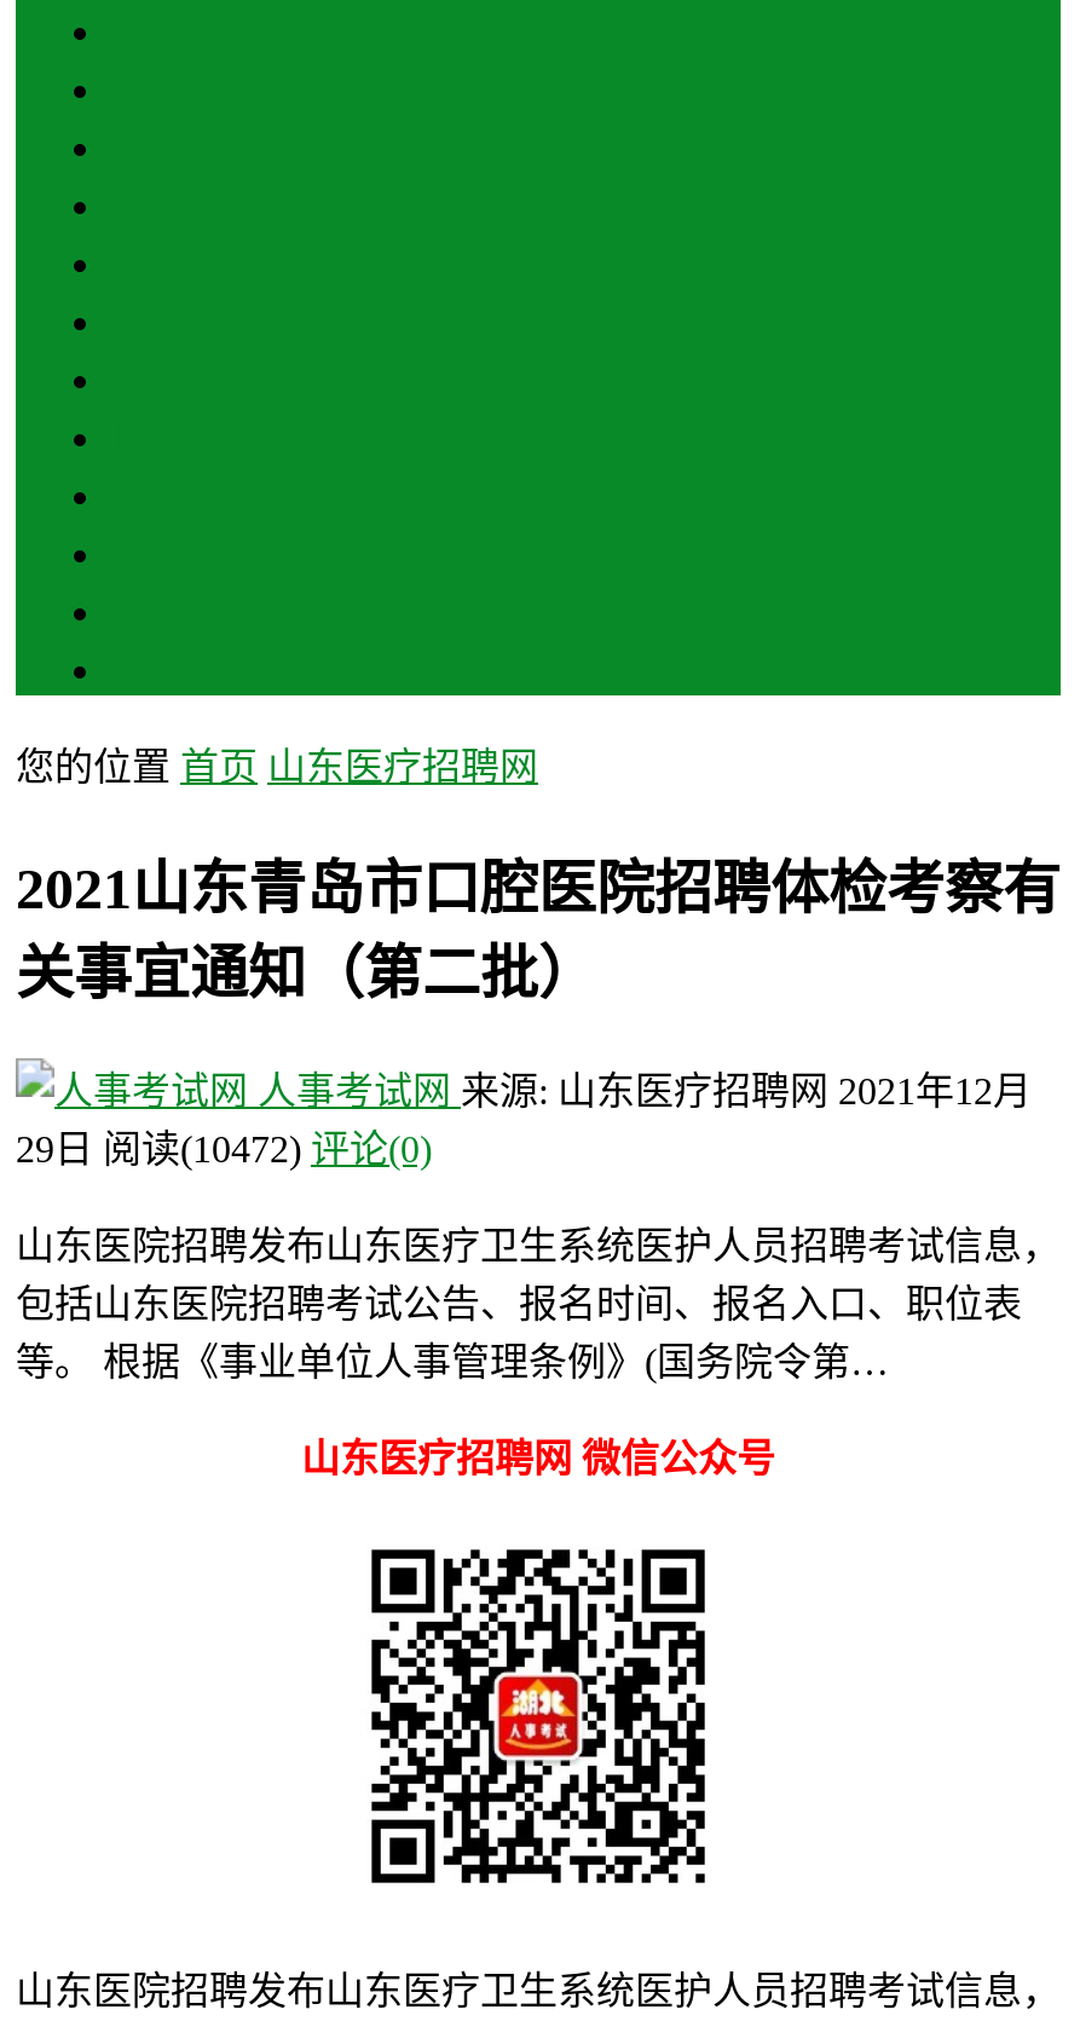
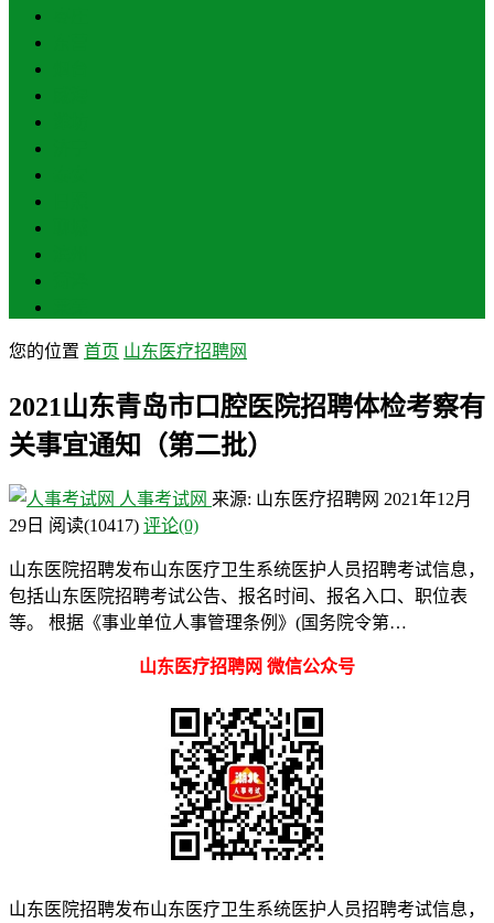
- 29日阅读(10472) 评论(0)
+ 29日阅读(10417) 评论(0)
